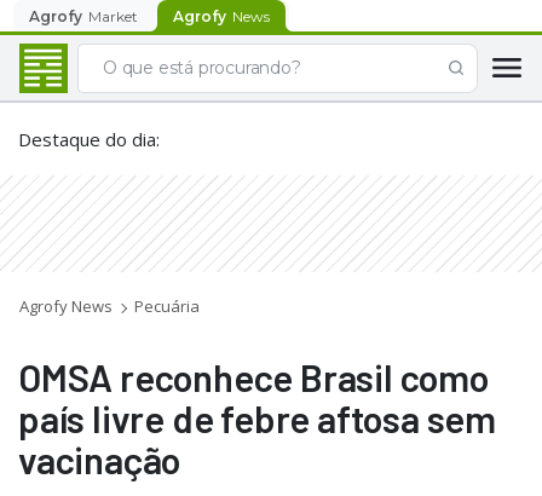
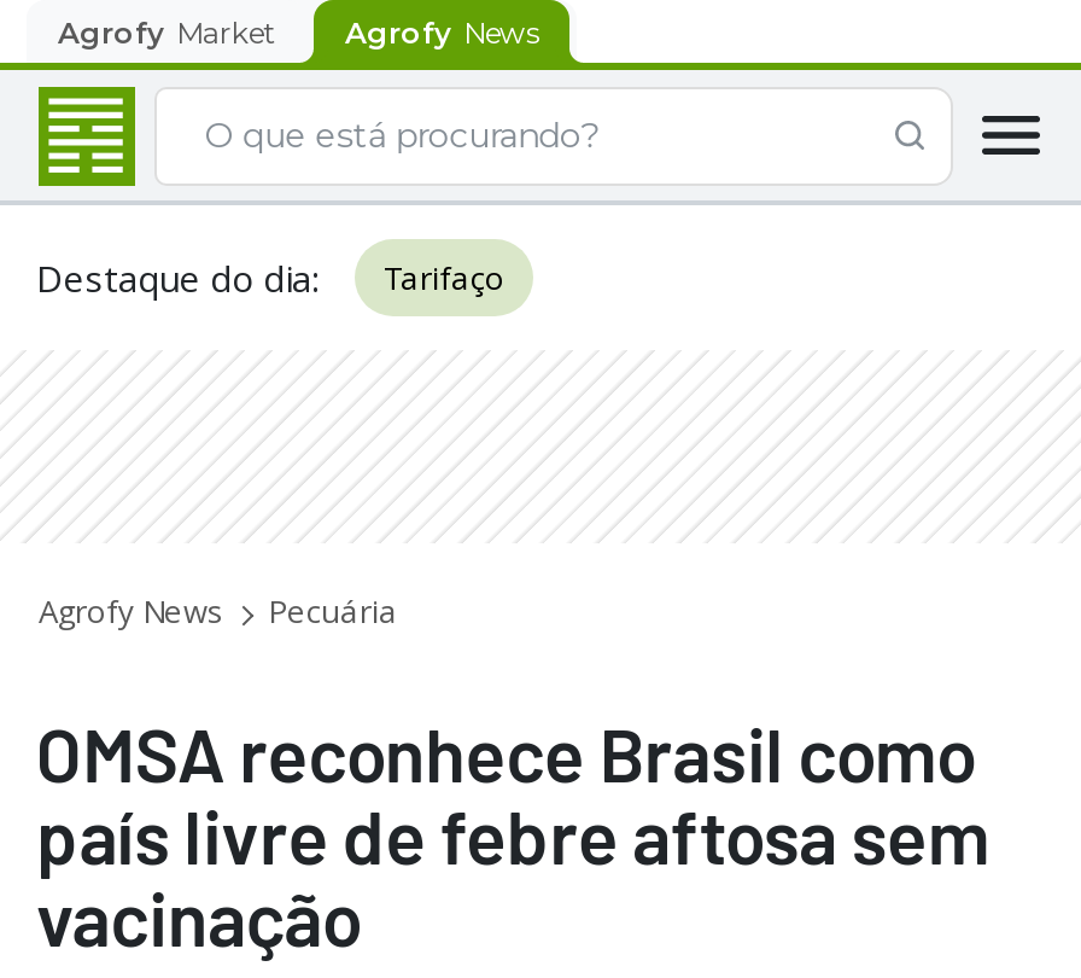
+ Tarifaço
